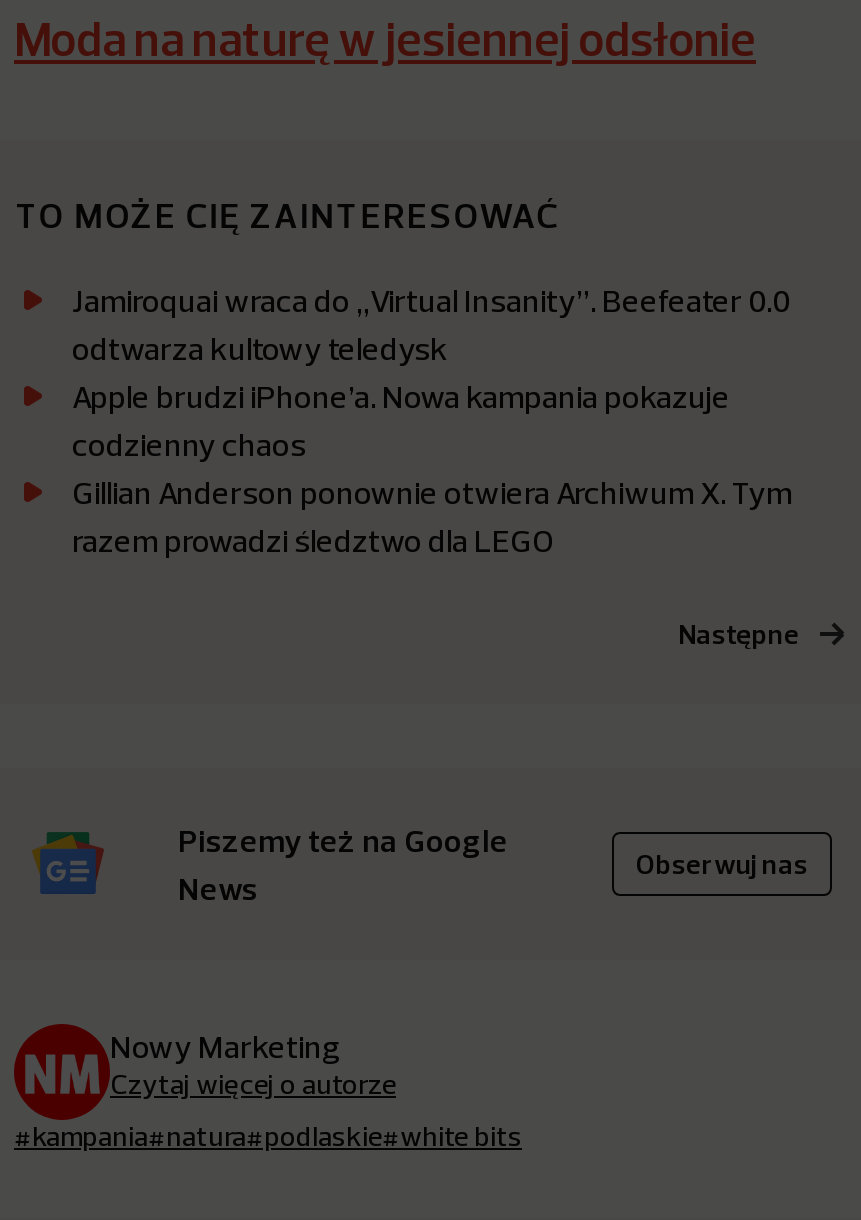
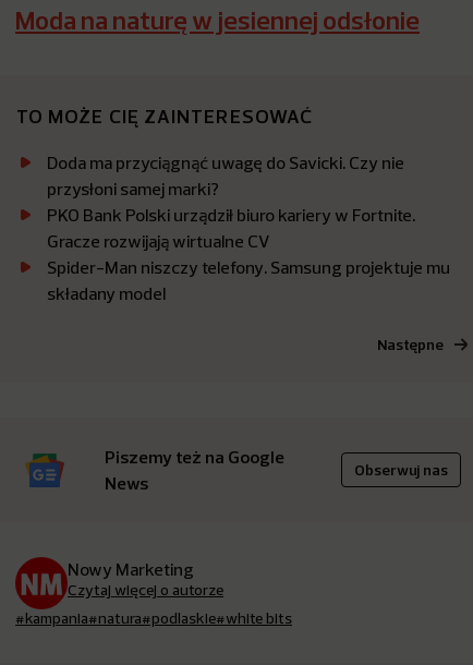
- Jamiroquai wraca do „Virtual Insanity”. Beefeater 0.0
- odtwarza kultowy teledysk
- Apple brudzi iPhone’a. Nowa kampania pokazuje
- codzienny chaos
- Gillian Anderson ponownie otwiera Archiwum X. Tym
- razem prowadzi śledztwo dla LEGO
+ Doda ma przyciągnąć uwagę do Savicki. Czy nie
+ przysłoni samej marki?
+ PKO Bank Polski urządził biuro kariery w Fortnite.
+ Gracze rozwijają wirtualne CV
+ Spider-Man niszczy telefony. Samsung projektuje mu
+ składany model
